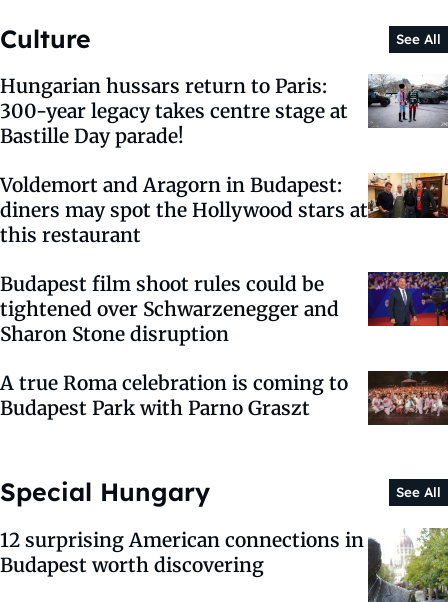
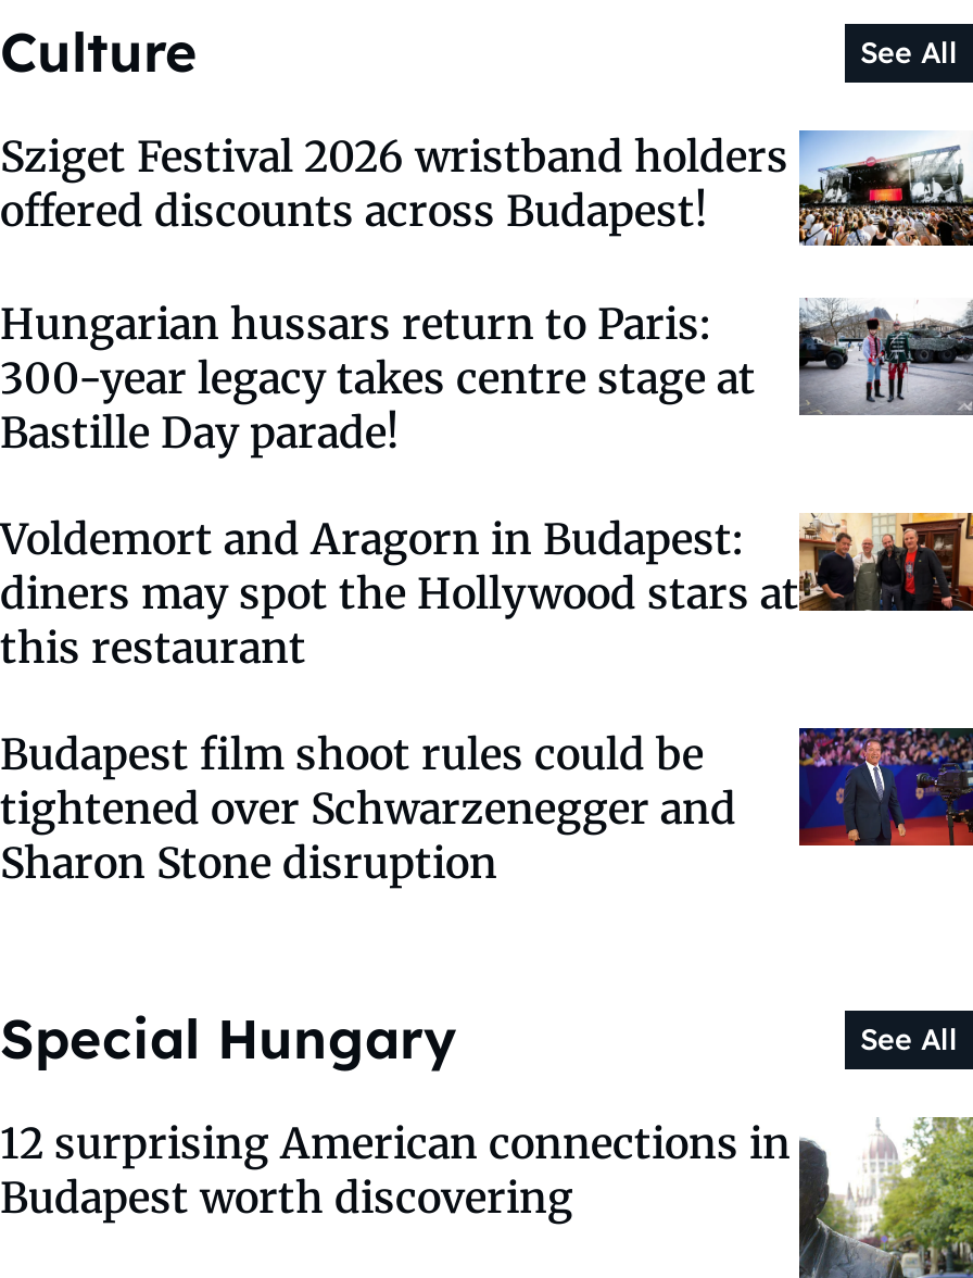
+ [image]
+ Sziget Festival 2026 wristband holders
+ offered discounts across Budapest!

moved down: [image] | Hungarian hussars return to Paris: | 300-year legacy takes centre stage at | ... | tightened over Schwarzenegger and | Sharon Stone disruption

- [image]
- A true Roma celebration is coming to
- Budapest Park with Parno Graszt
